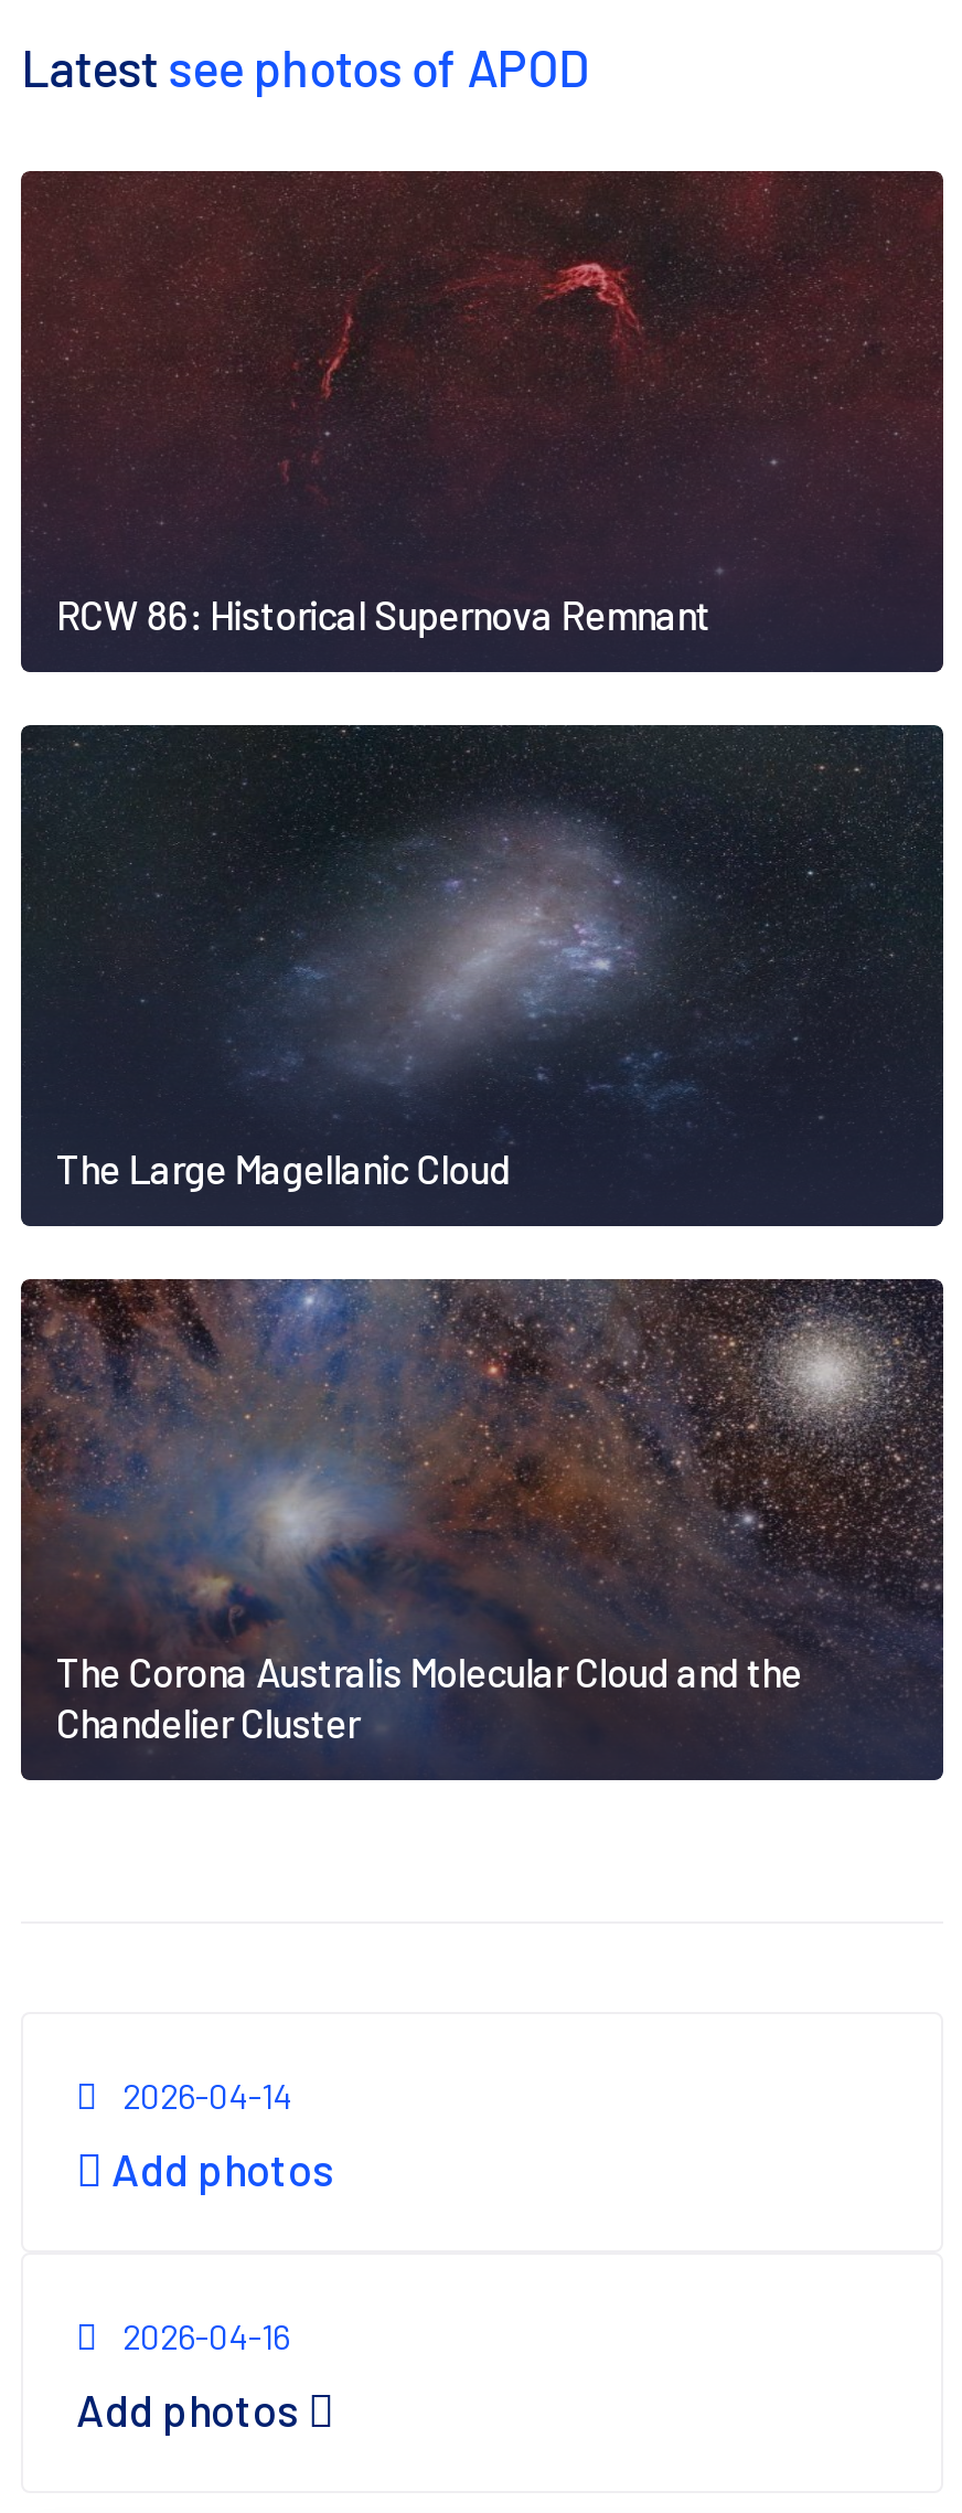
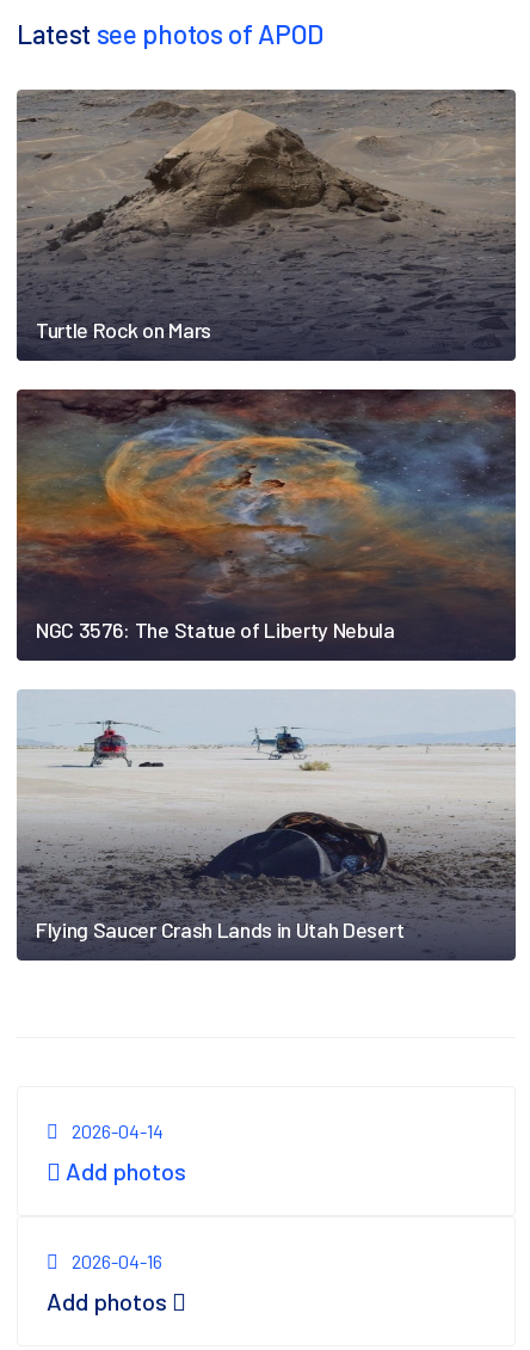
- [image]
- RCW 86: Historical Supernova Remnant
+ [image]
+ Turtle Rock on Mars

- [image]
- The Large Magellanic Cloud
+ [image]
+ NGC 3576: The Statue of Liberty Nebula

- [image]
- The Corona Australis Molecular Cloud and the
- Chandelier Cluster
+ [image]
+ Flying Saucer Crash Lands in Utah Desert
